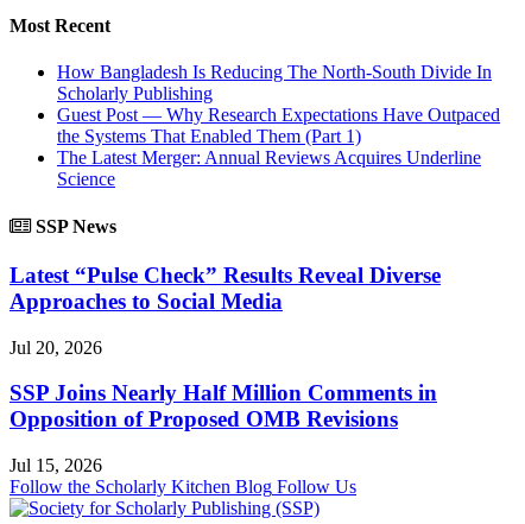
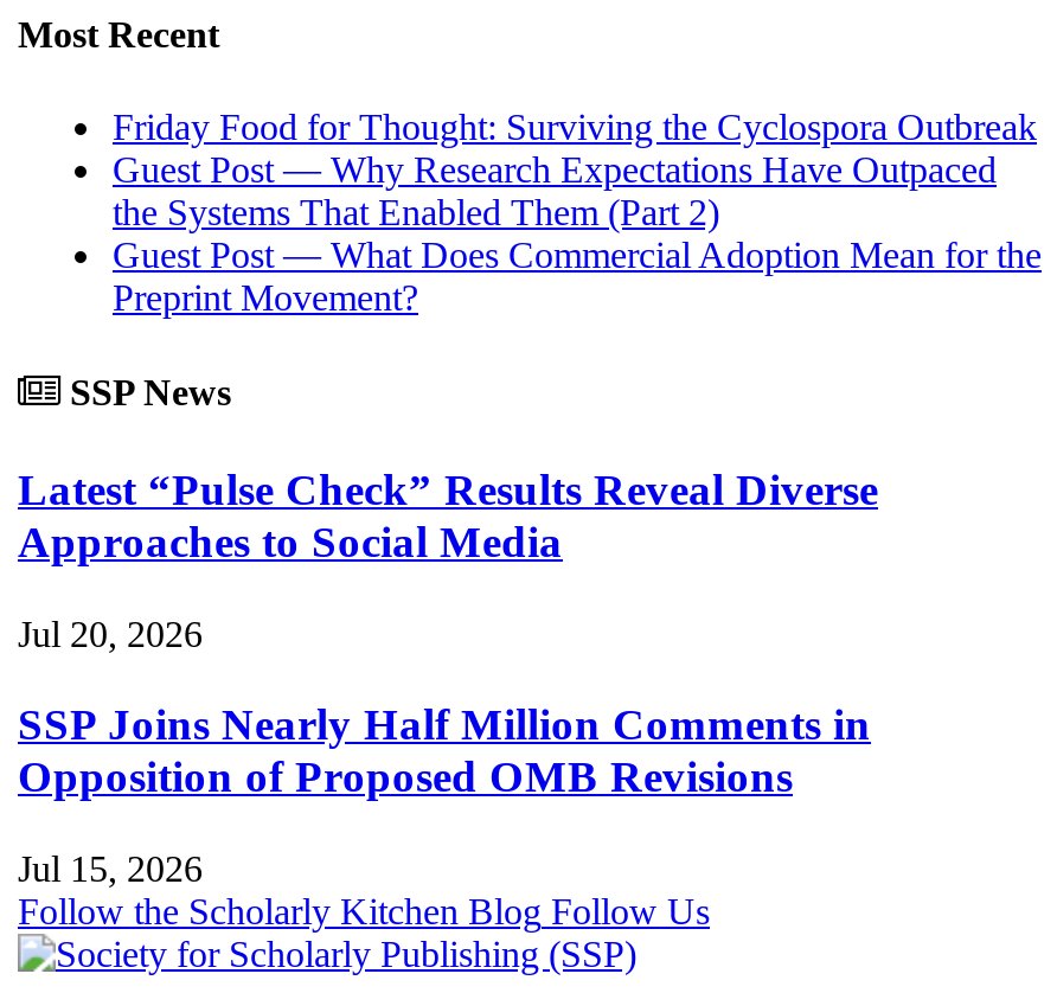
- How Bangladesh Is Reducing The North-South Divide In
- Scholarly Publishing
+ Friday Food for Thought: Surviving the Cyclospora Outbreak

- the Systems That Enabled Them (Part 1)
- The Latest Merger: Annual Reviews Acquires Underline
- Science
+ the Systems That Enabled Them (Part 2)
+ Guest Post — What Does Commercial Adoption Mean for the
+ Preprint Movement?
